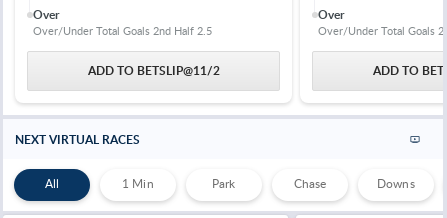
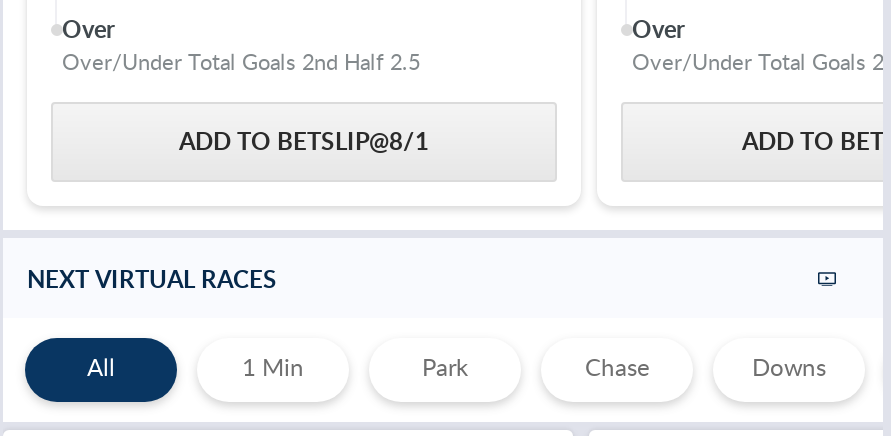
- ADD TO BETSLIP@11/2
+ ADD TO BETSLIP@8/1
